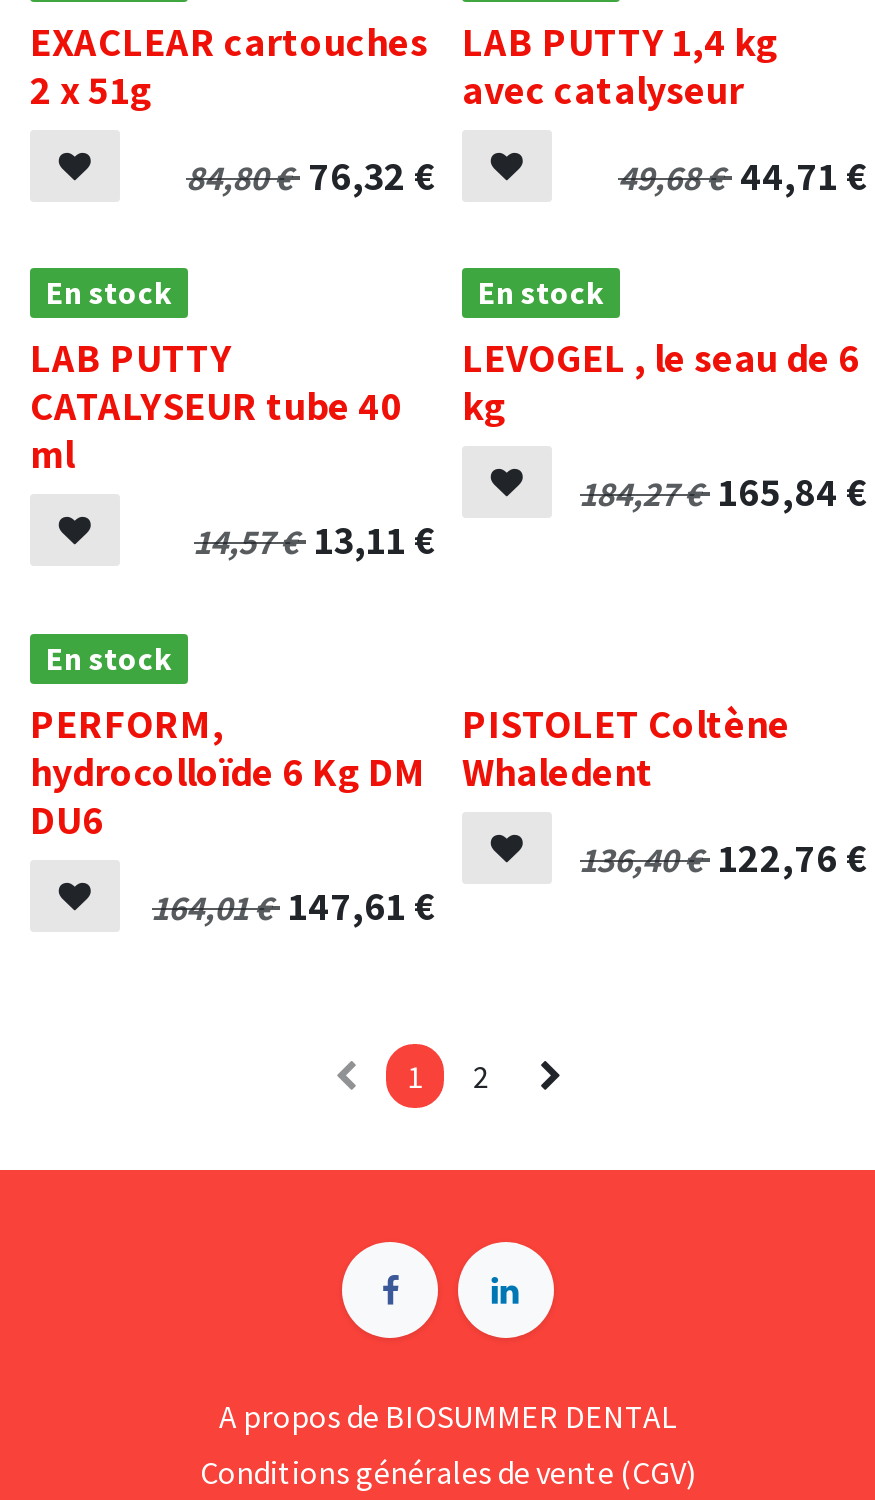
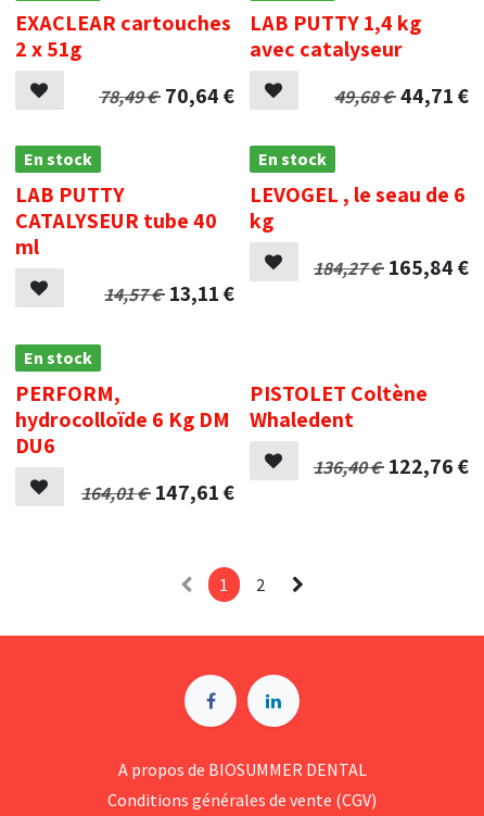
- 84,80€ 76,32 €
+ 78,49€ 70,64 €
